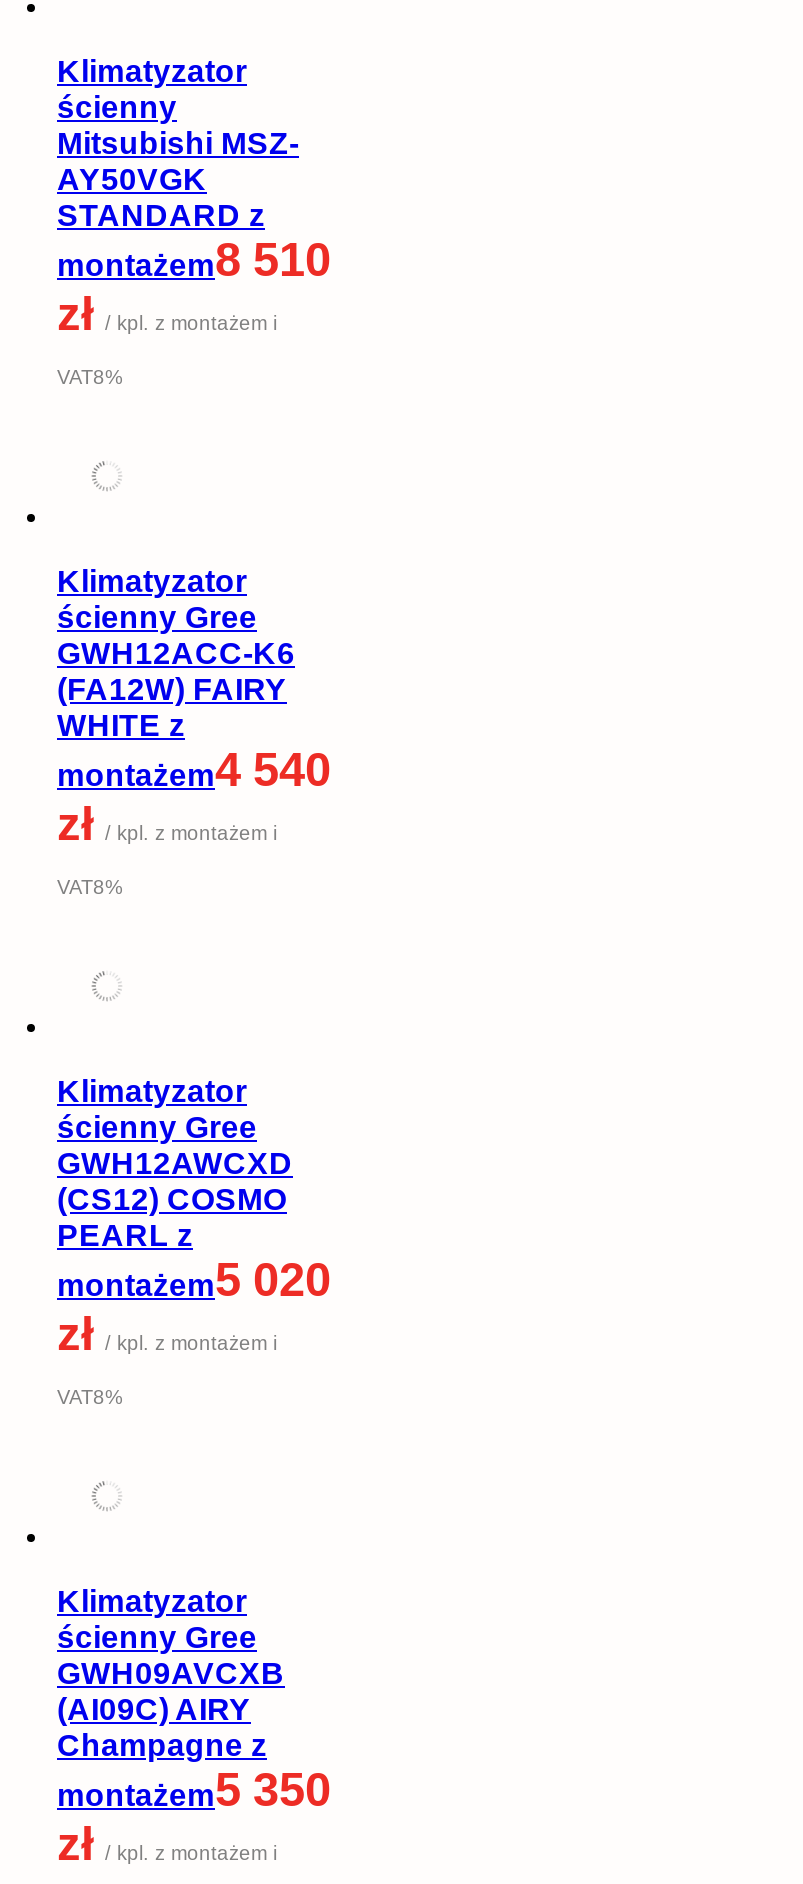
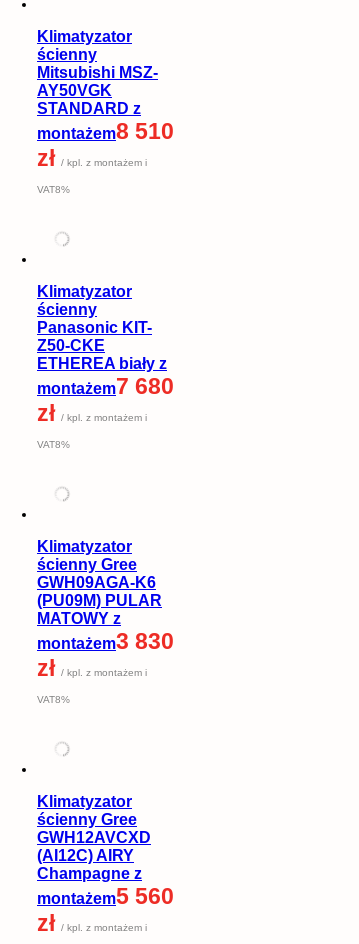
- ścienny Gree
- GWH12ACC-K6
- (FA12W) FAIRY
- WHITE z
- montażem4 540
+ ścienny
+ Panasonic KIT-
+ Z50-CKE
+ ETHEREA biały z
+ montażem7 680

- GWH12AWCXD
- (CS12) COSMO
- PEARL z
- montażem5 020
+ GWH09AGA-K6
+ (PU09M) PULAR
+ MATOWY z
+ montażem3 830

- GWH09AVCXB
- (AI09C) AIRY
+ GWH12AVCXD
+ (AI12C) AIRY

- montażem5 350
+ montażem5 560
